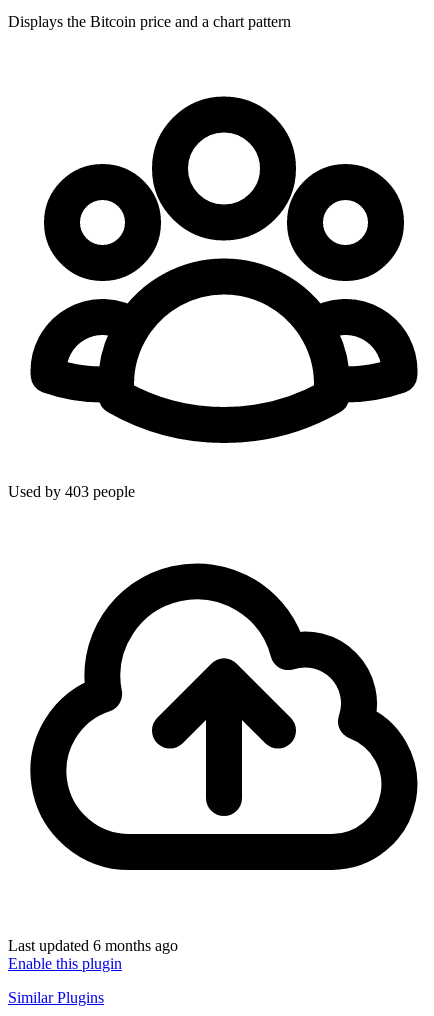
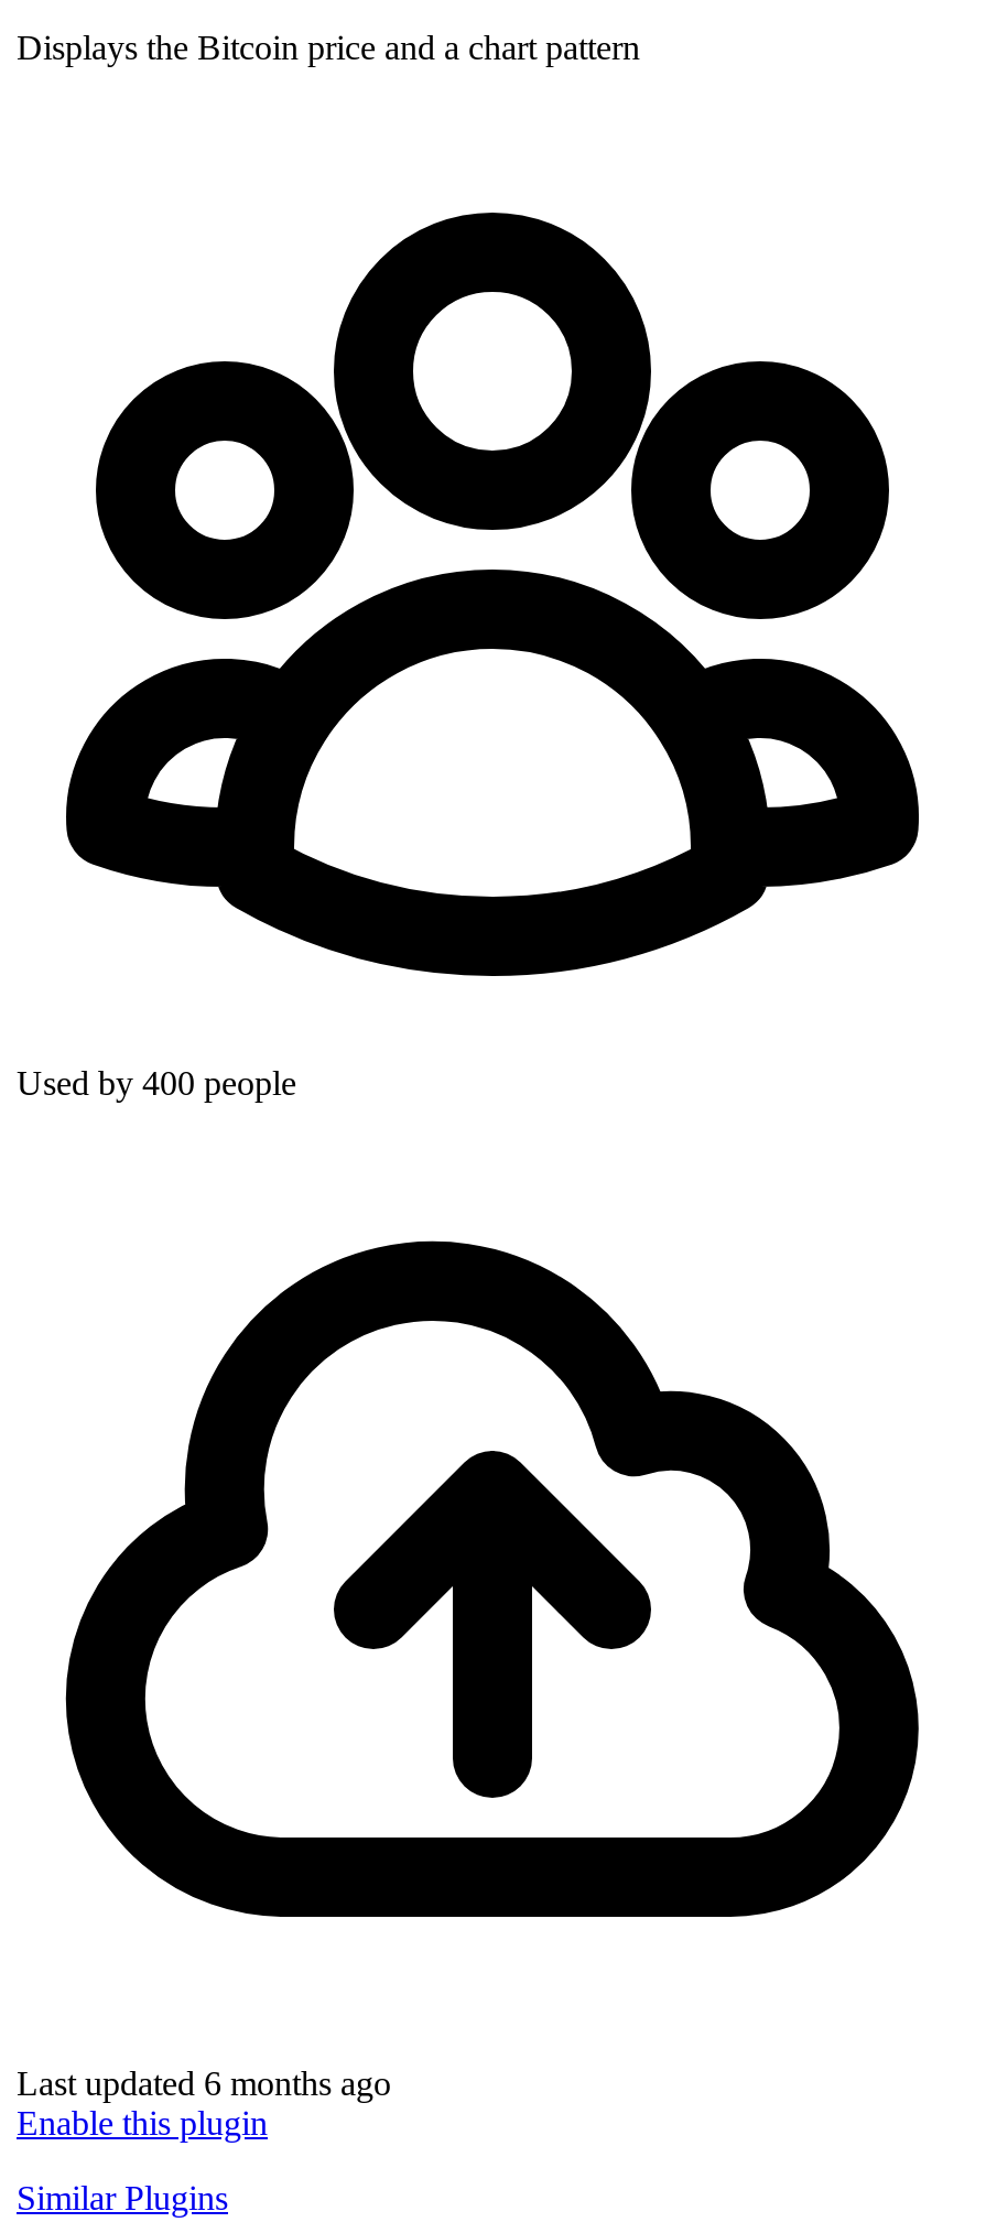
- Used by 403 people
+ Used by 400 people
